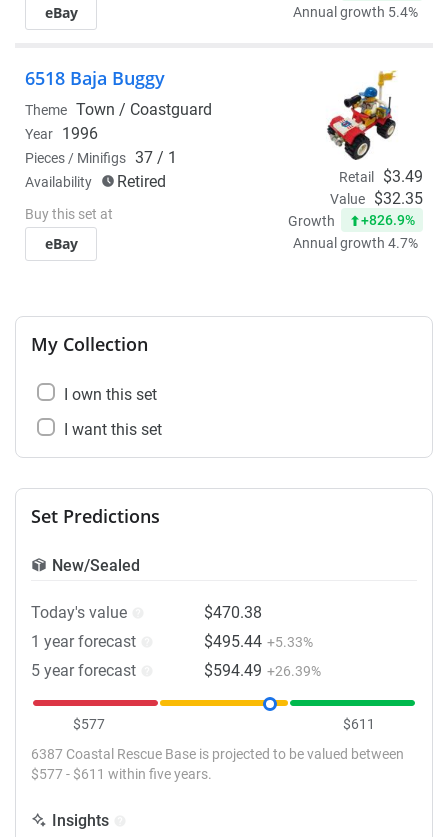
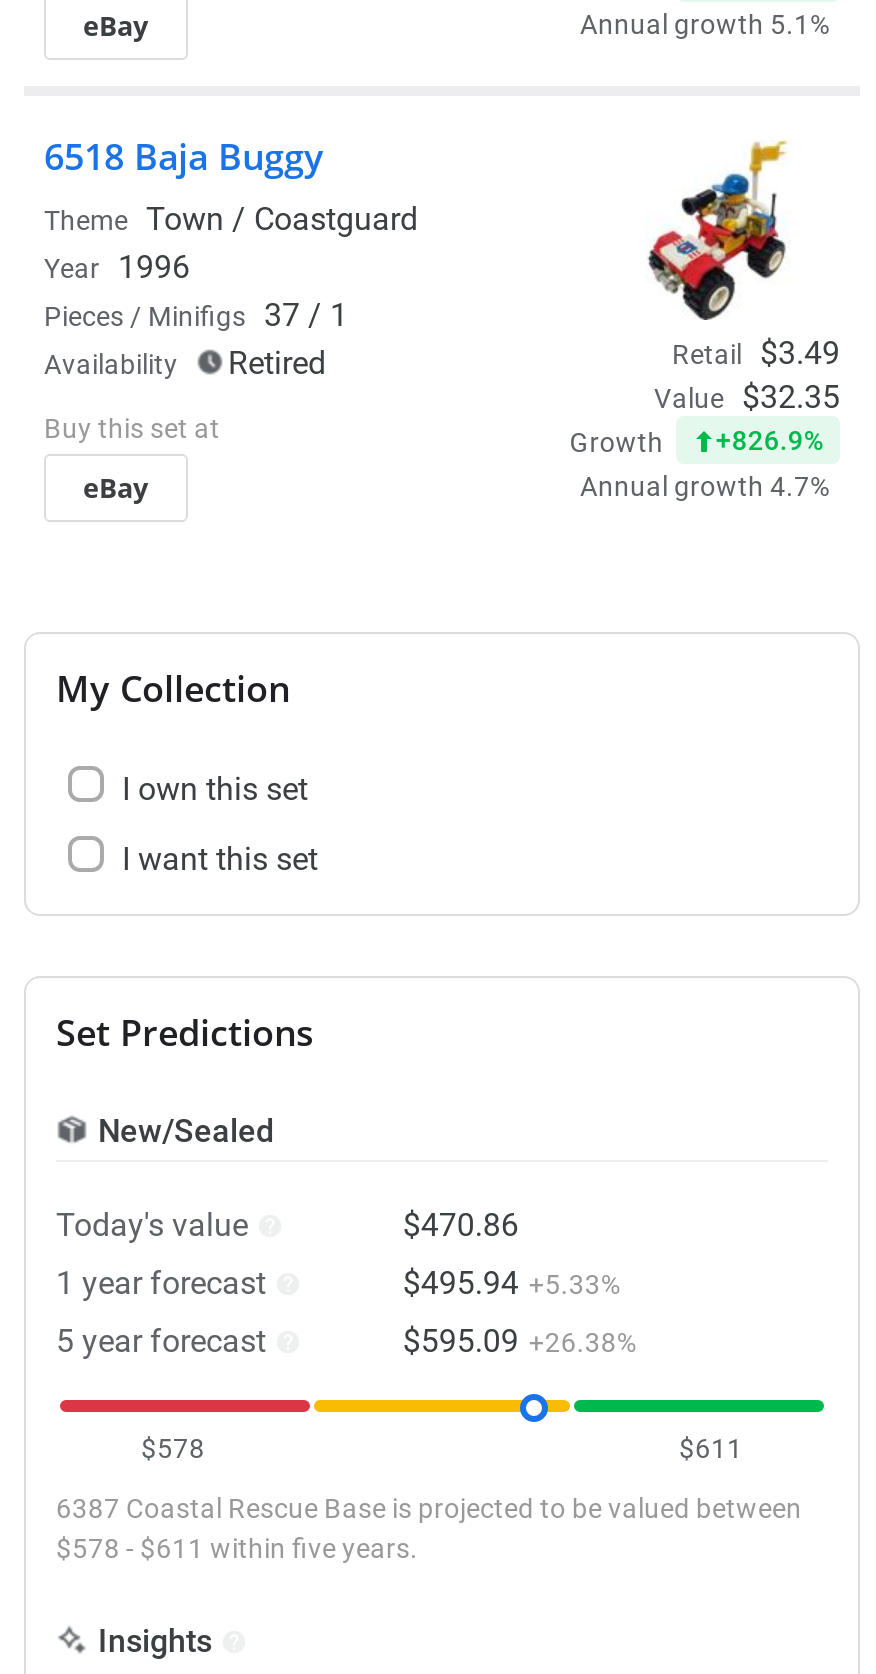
- Annual growth 5.4%
+ Annual growth 5.1%

- $470.38
+ $470.86

- $495.44 +5.33%
+ $495.94 +5.33%

- $594.49 +26.39%
+ $595.09 +26.38%

- $577
+ $578

- $577 - $611 within five years.
+ $578 - $611 within five years.
